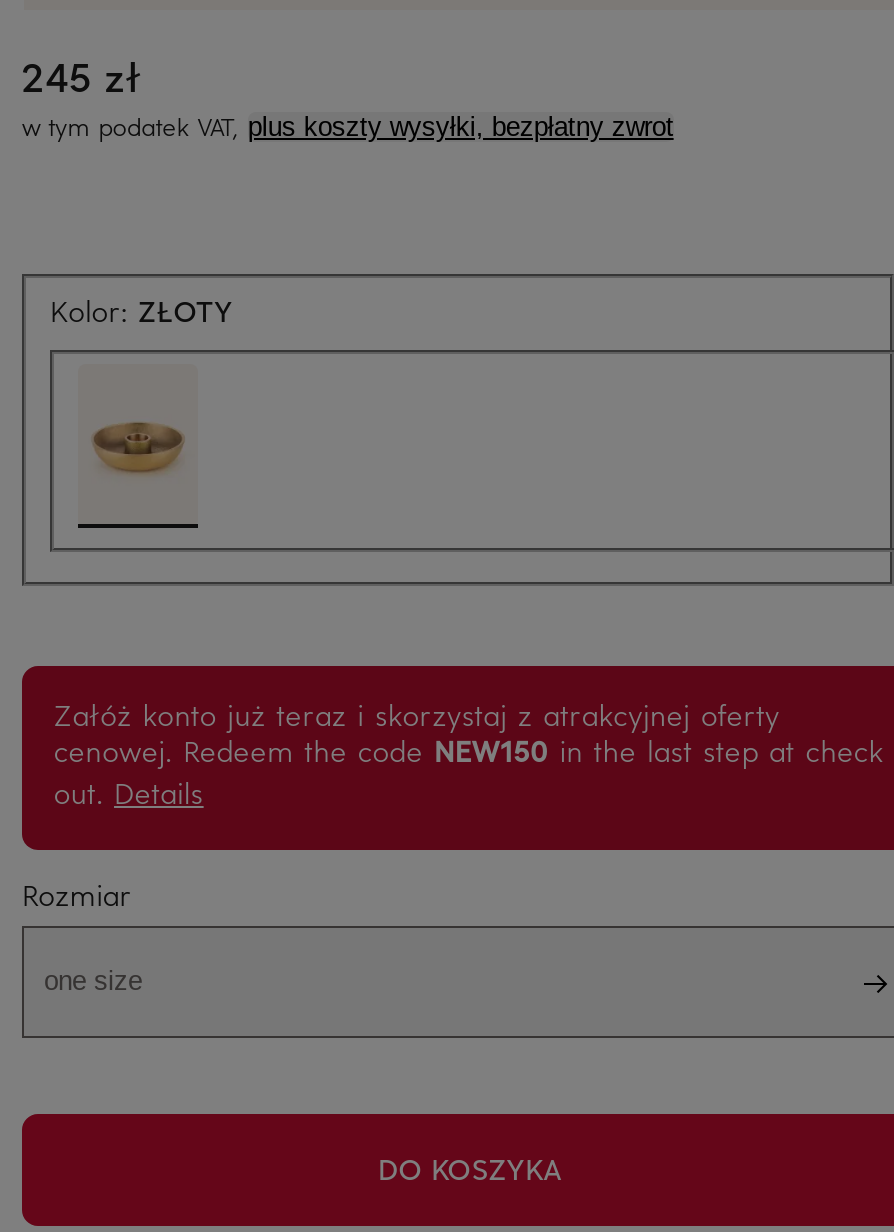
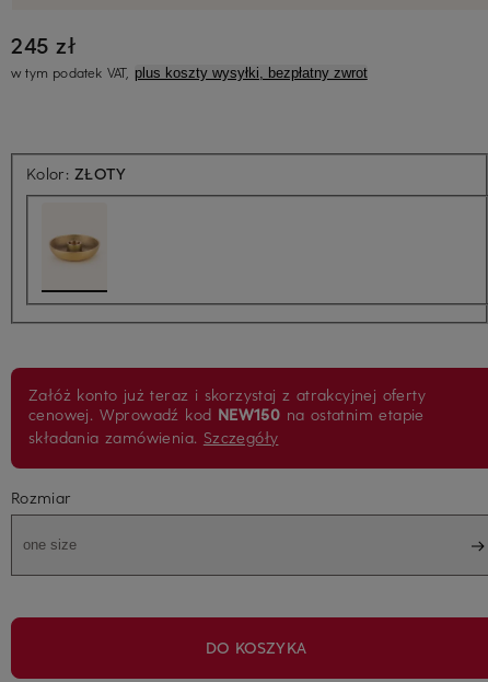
- cenowej. Redeem the code NEW150 in the last step at check
- out. Details
+ cenowej. Wprowadź kod NEW150 na ostatnim etapie
+ składania zamówienia. Szczegóły
